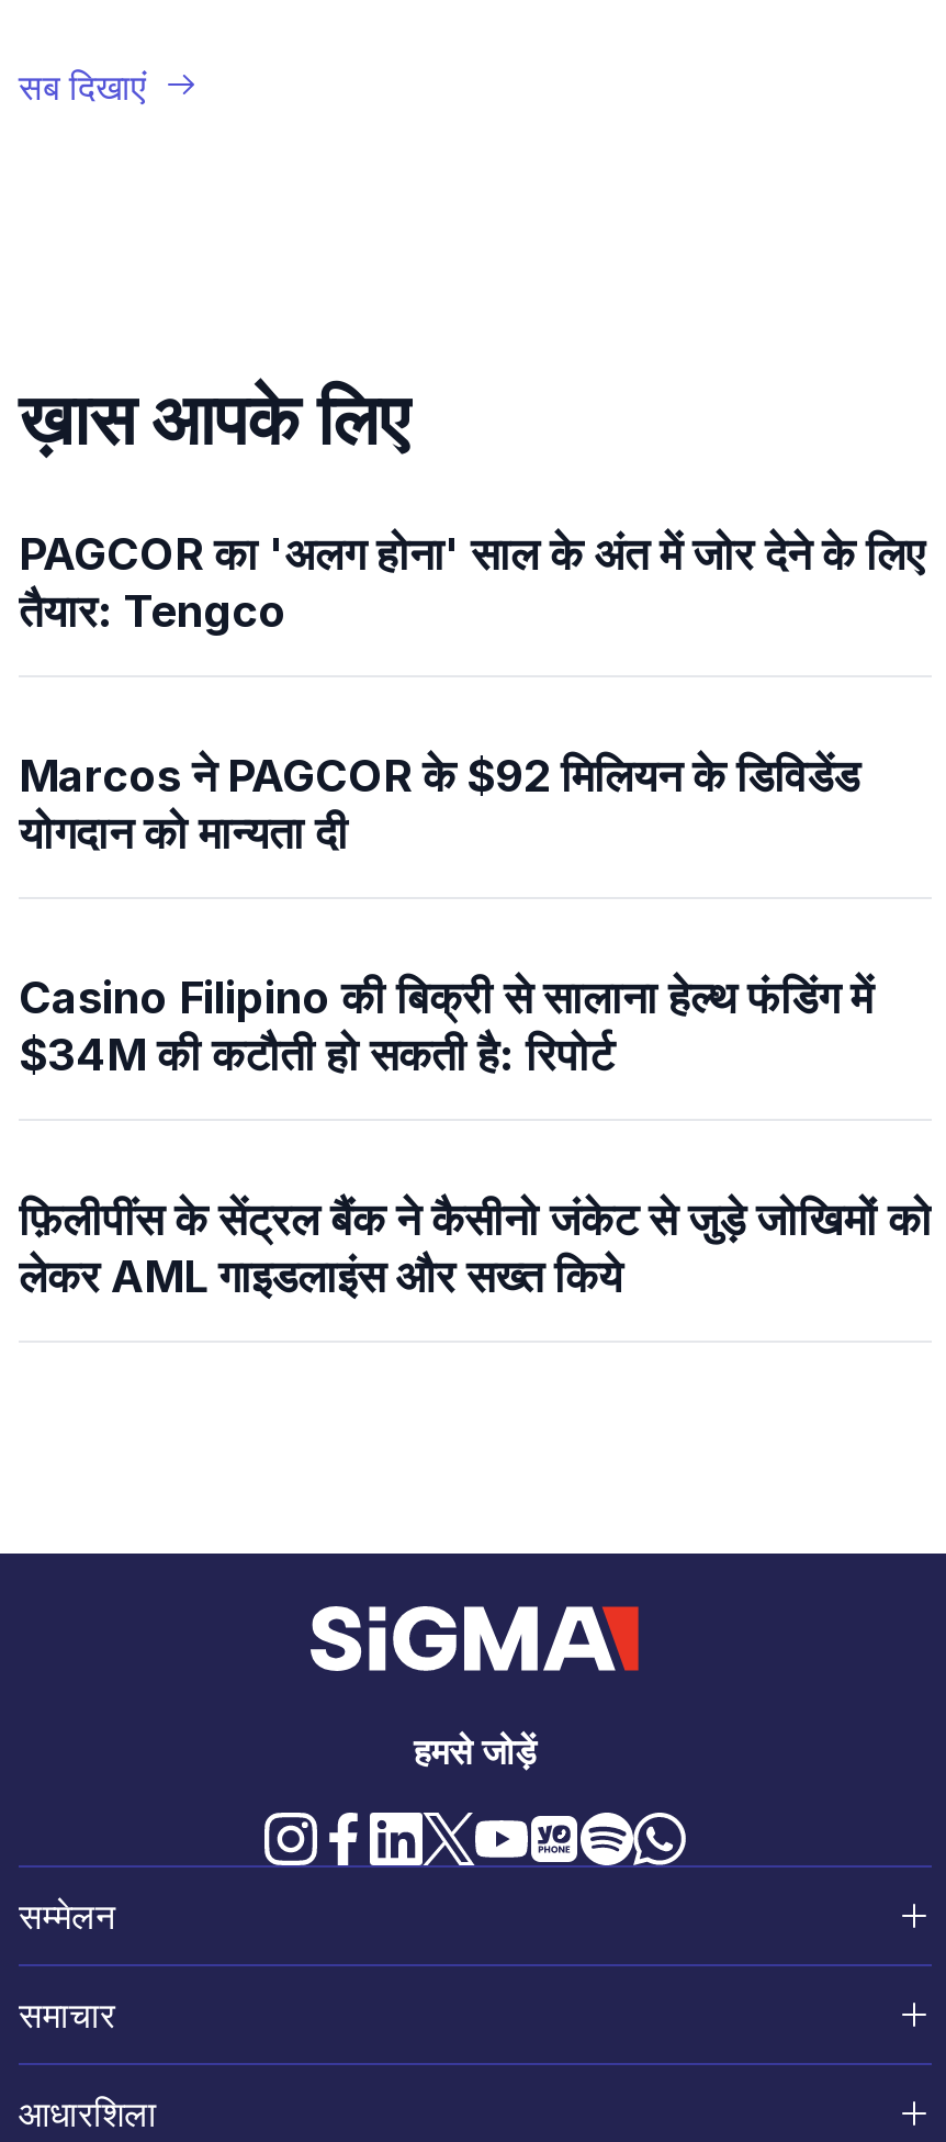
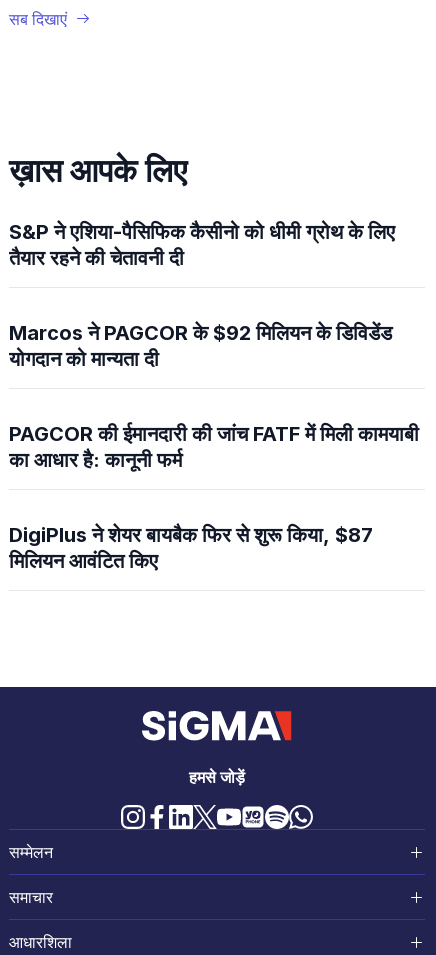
- PAGCOR का 'अलग होना' साल के अंत में जोर देने के लिए
- तैयार: Tengco
+ S&P ने एशिया-पैसिफिक कैसीनो को धीमी ग्रोथ के लिए
+ तैयार रहने की चेतावनी दी

- Casino Filipino की बिक्री से सालाना हेल्थ फंडिंग में
- $34M की कटौती हो सकती है: रिपोर्ट
+ PAGCOR की ईमानदारी की जांच FATF में मिली कामयाबी
+ का आधार है: कानूनी फर्म

- फ़िलीपींस के सेंट्रल बैंक ने कैसीनो जंकेट से जुड़े जोखिमों को
- लेकर AML गाइडलाइंस और सख्त किये
+ DigiPlus ने शेयर बायबैक फिर से शुरू किया, $87
+ मिलियन आवंटित किए
